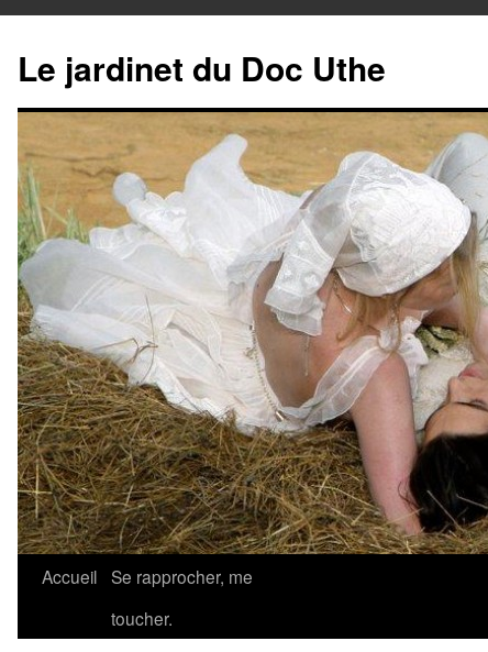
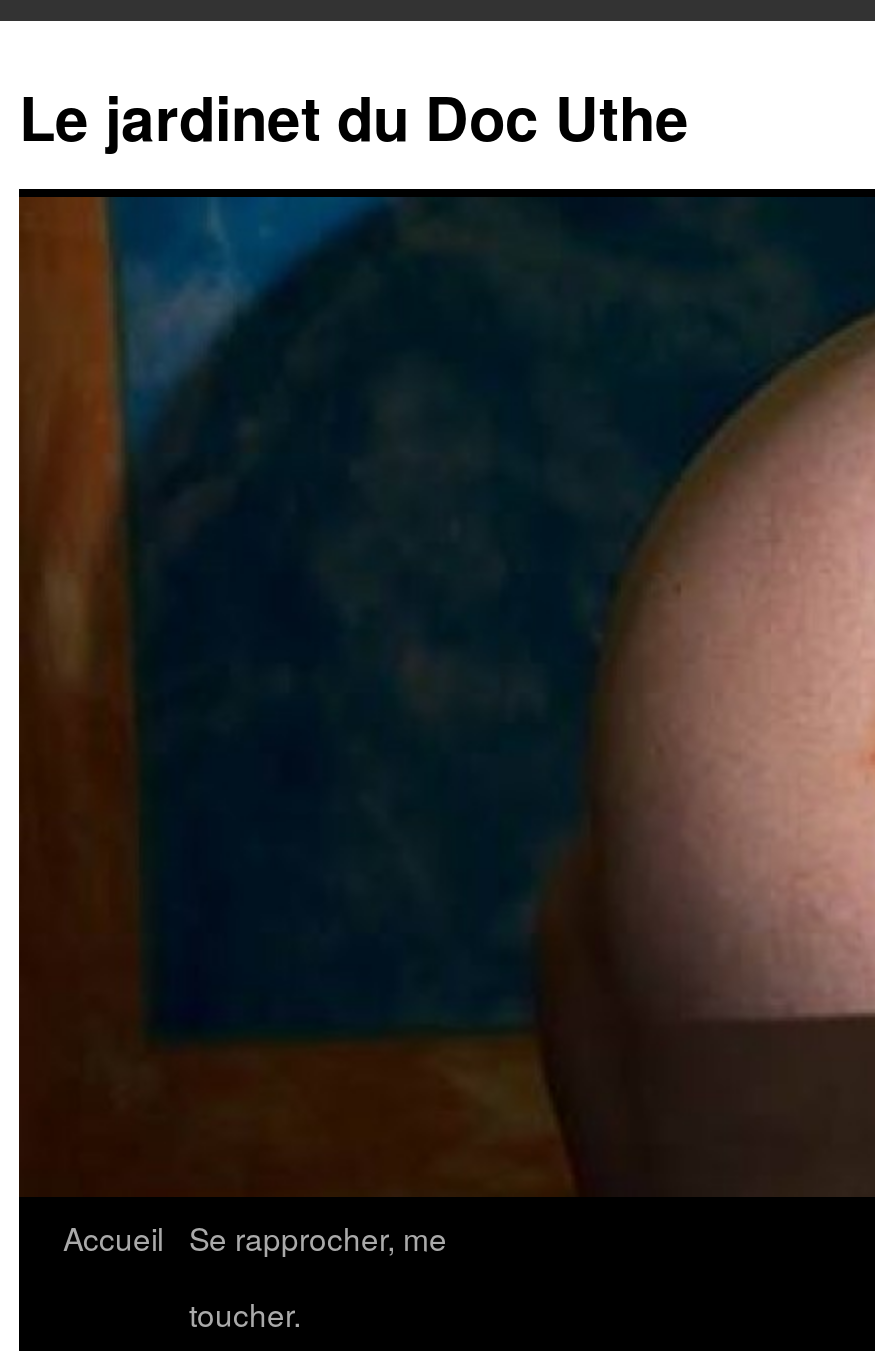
- [image]
+ [image]
